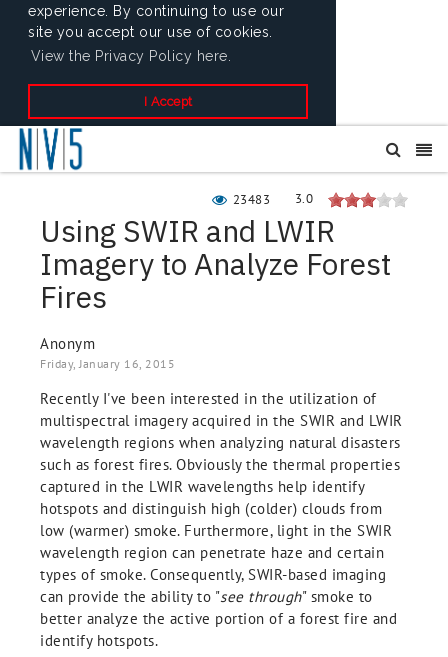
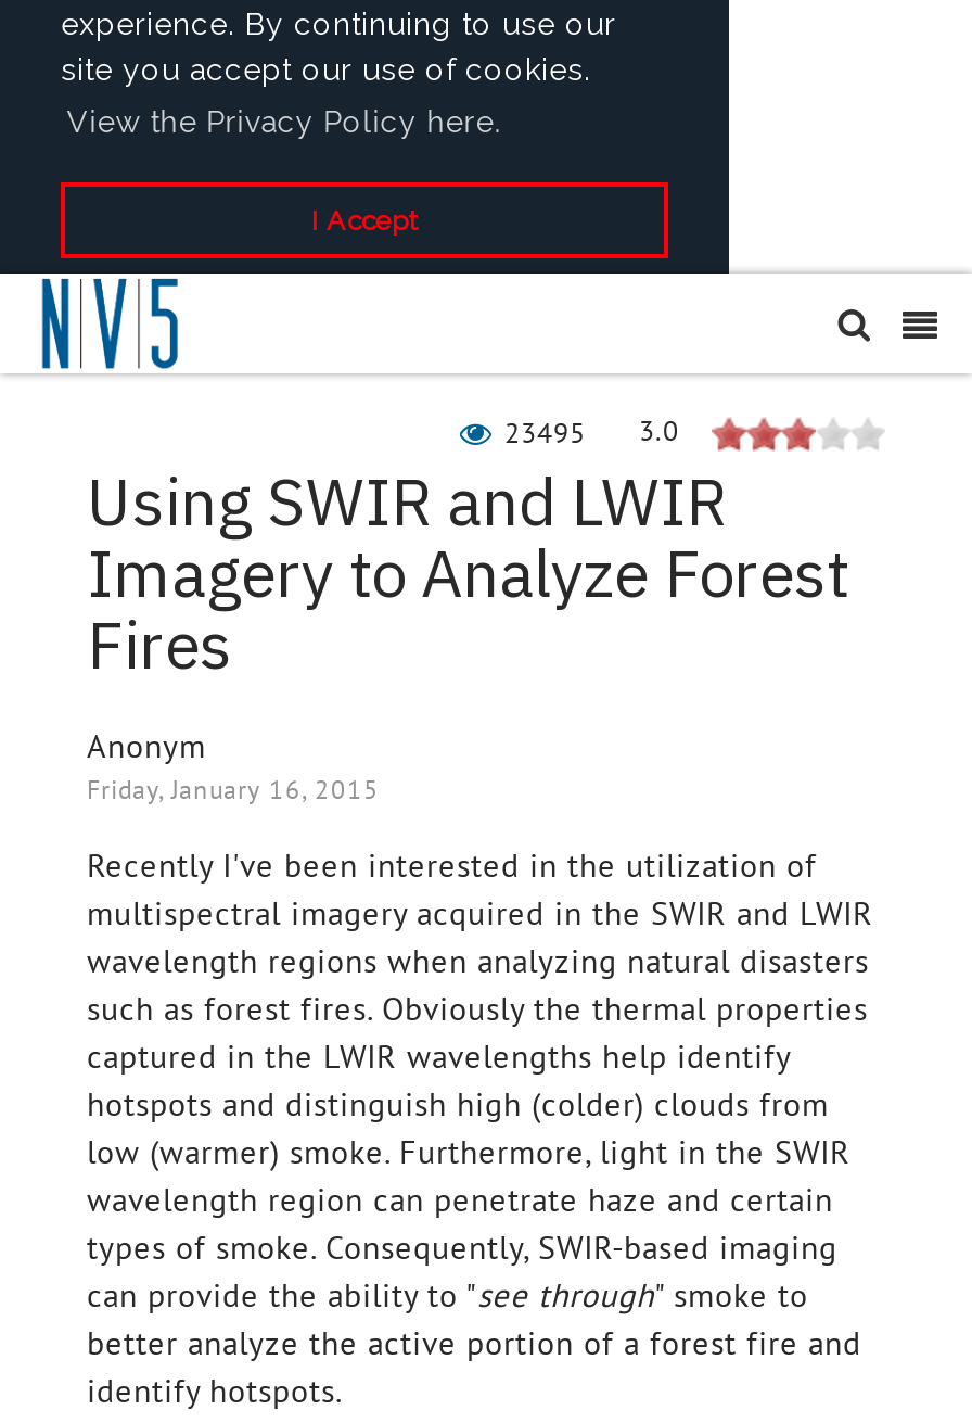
- 23483 3.0
+ 23495 3.0
